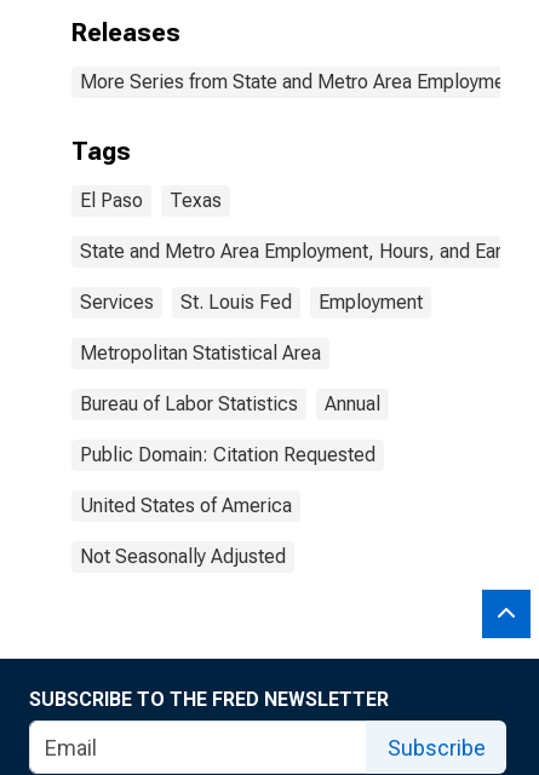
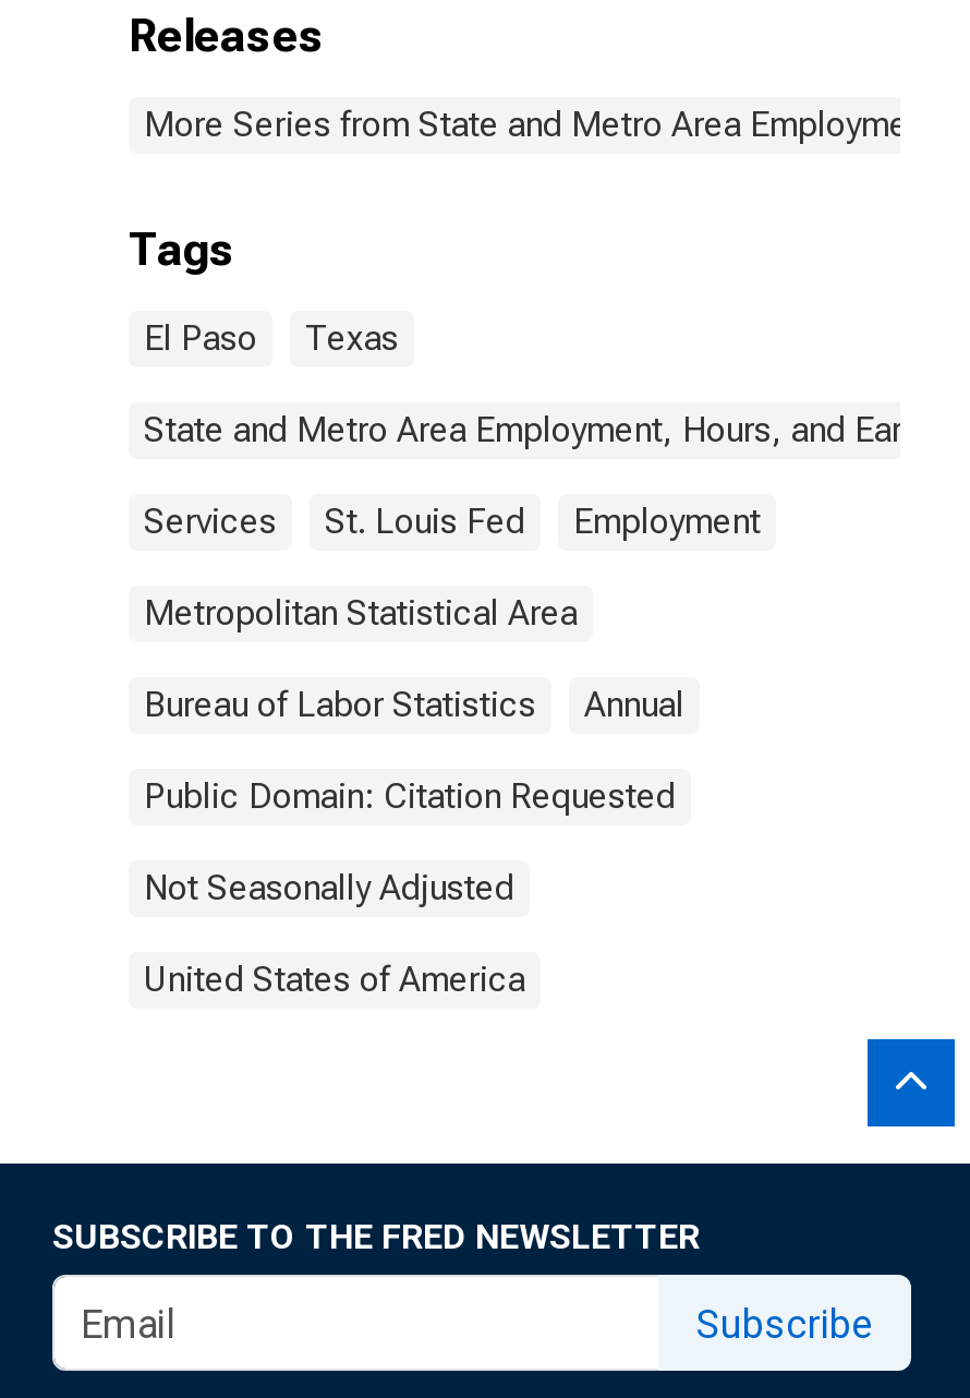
moved down: United States of America

moved up: Not Seasonally Adjusted
